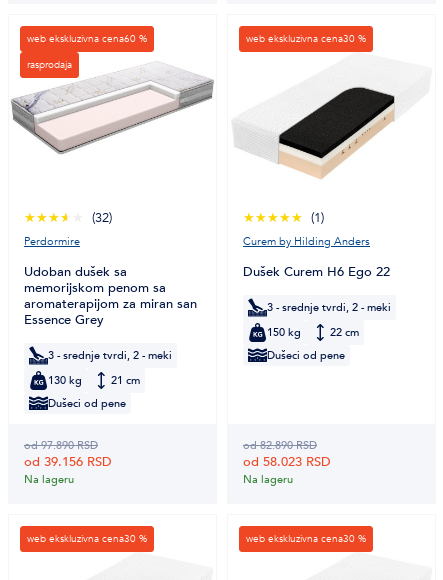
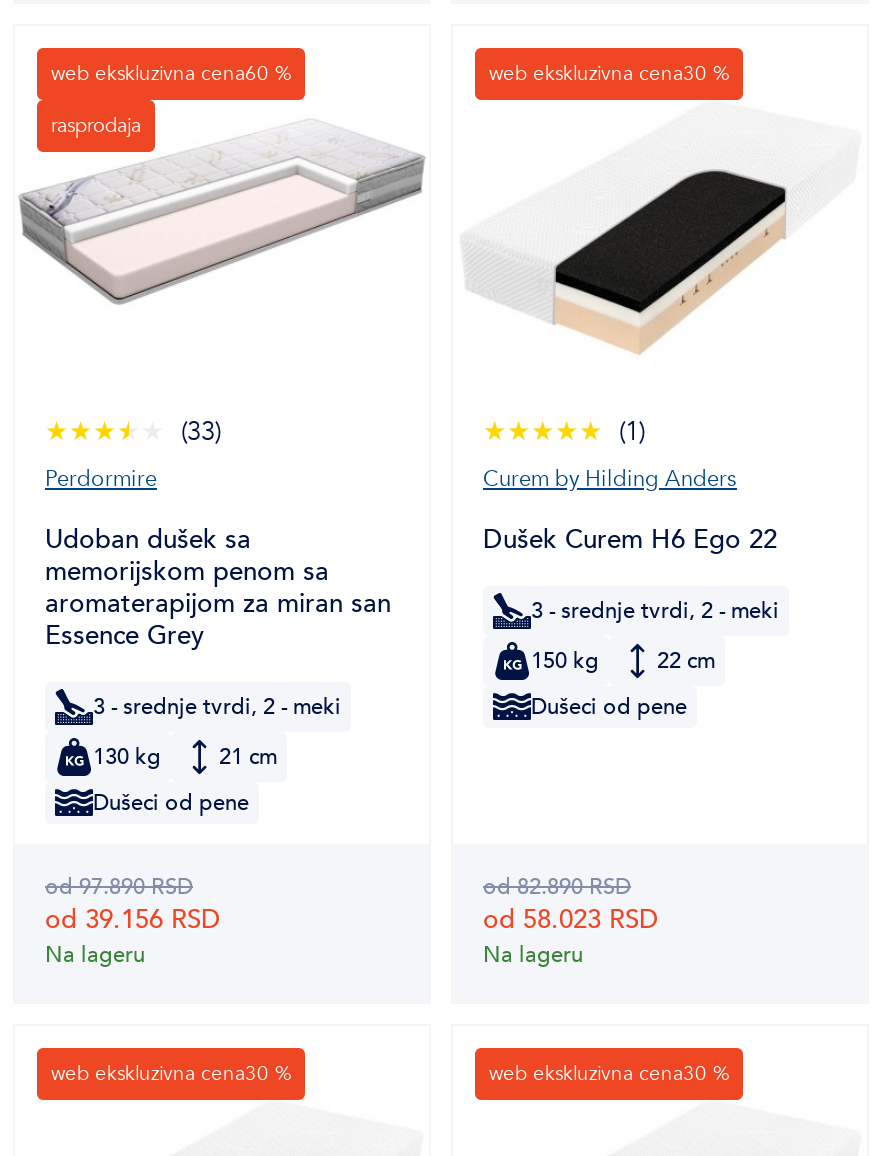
- (32)
+ (33)
